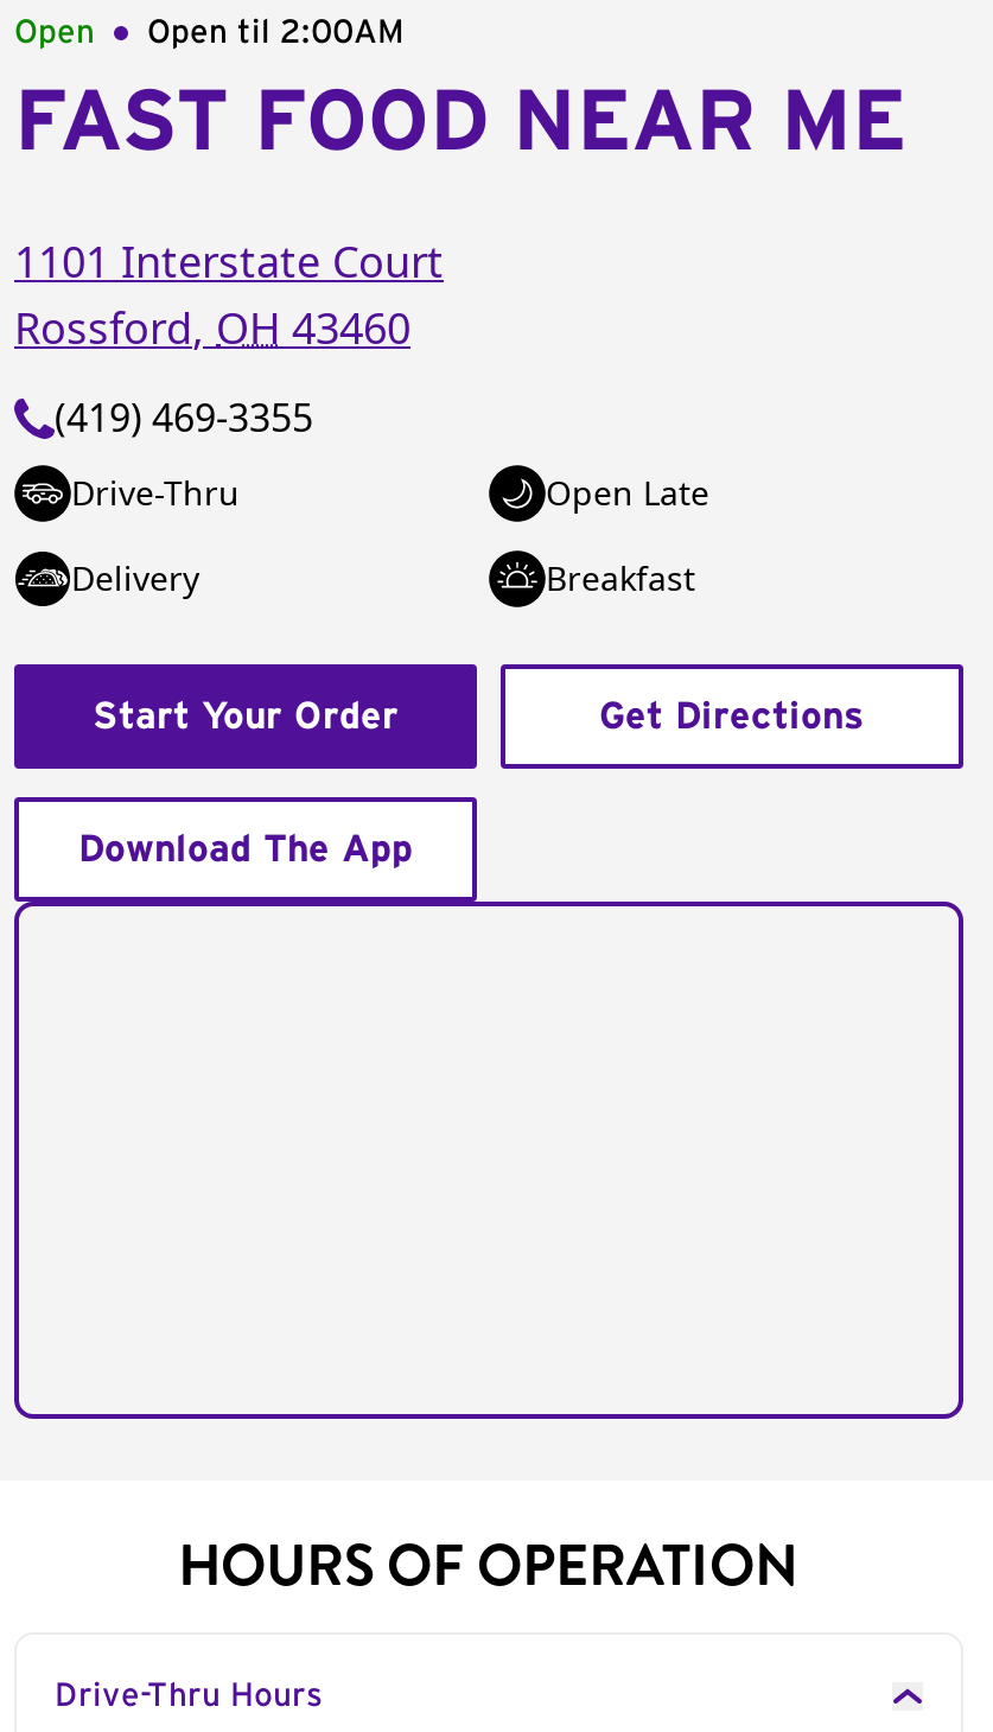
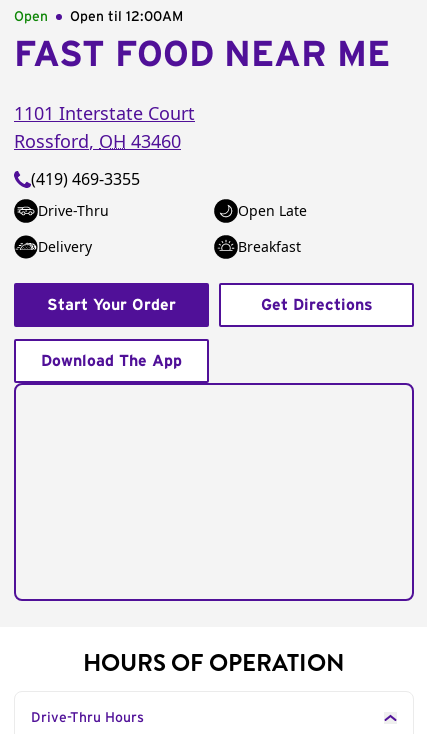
- Open Open til 2:00AM
+ Open Open til 12:00AM
